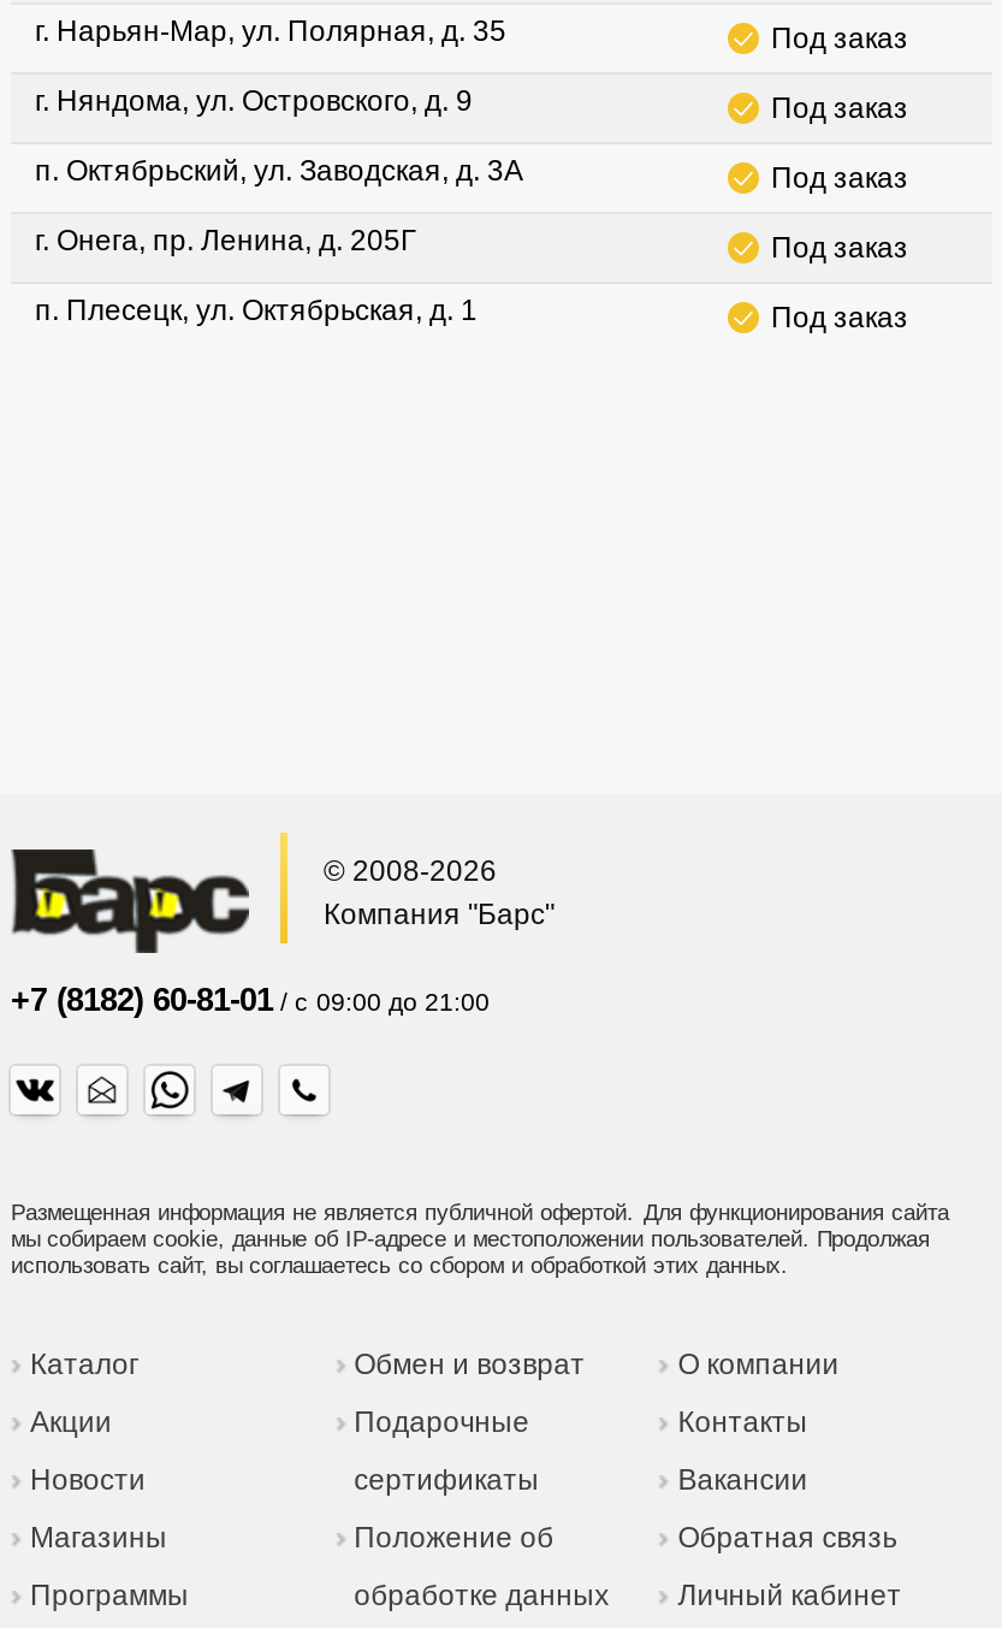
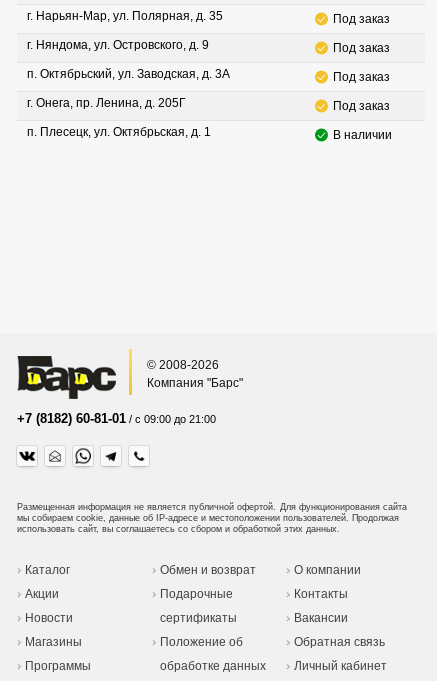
- Под заказ
+ В наличии
